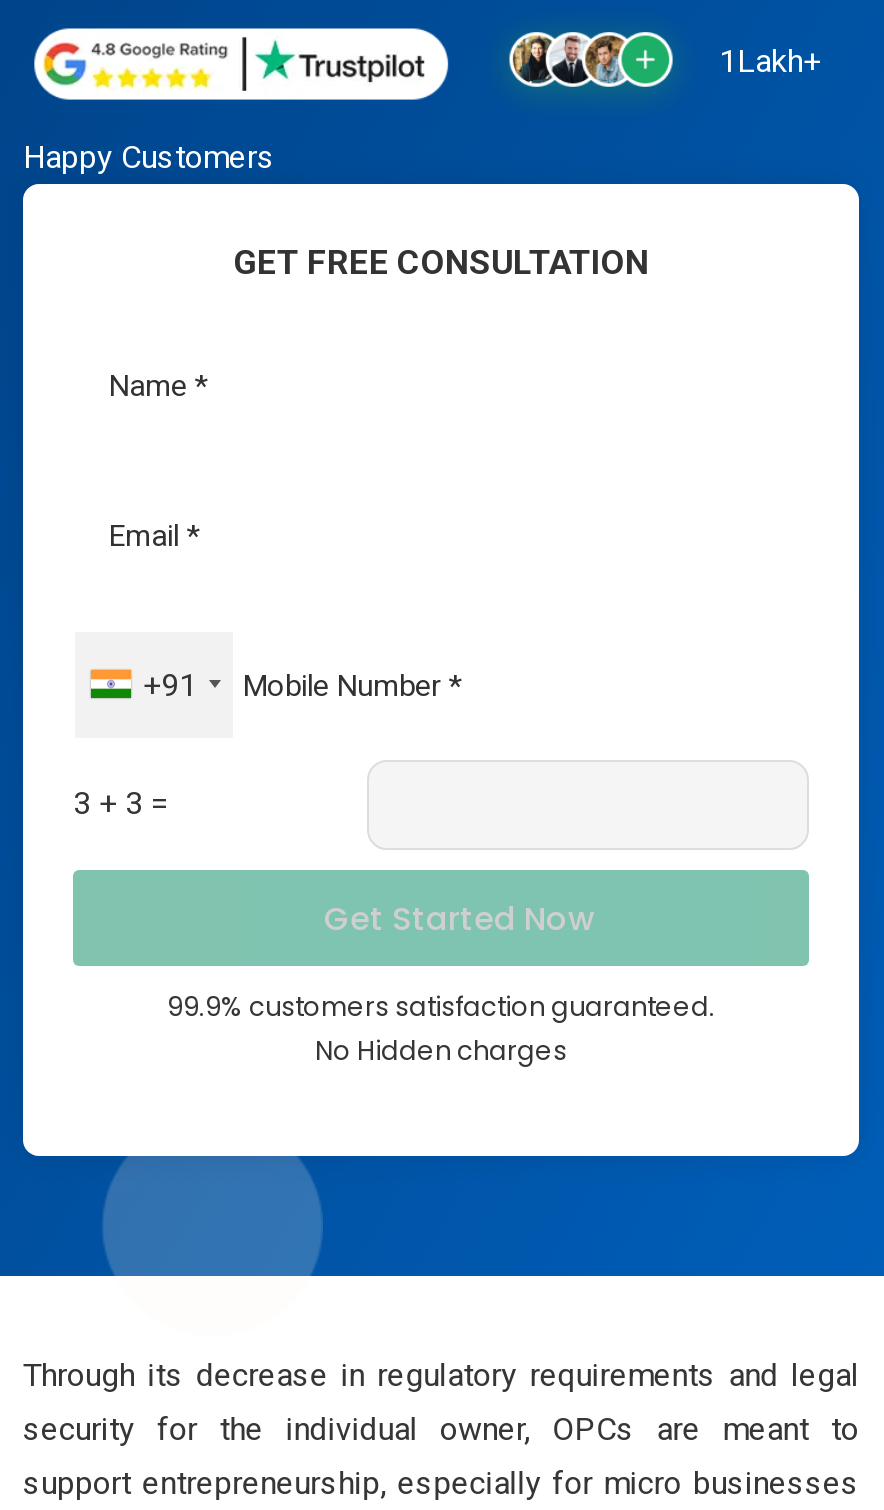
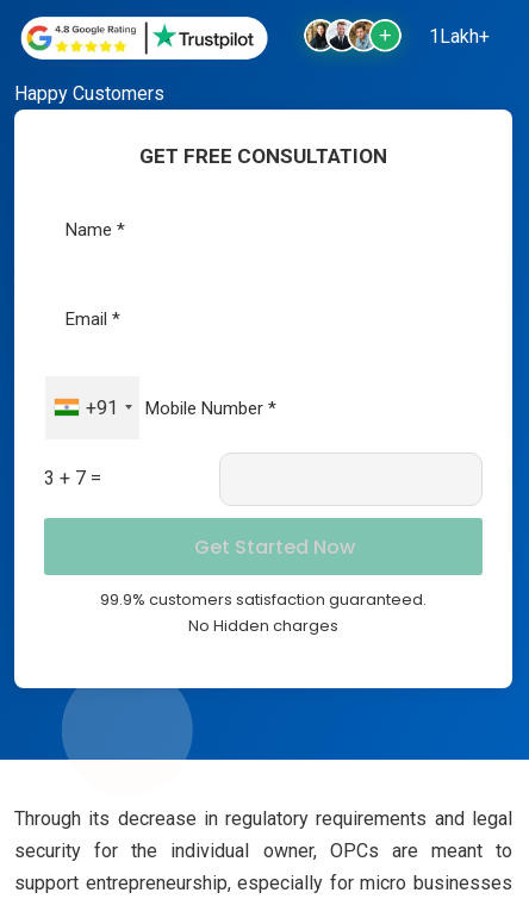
- 3 + 3 =
+ 3 + 7 =
